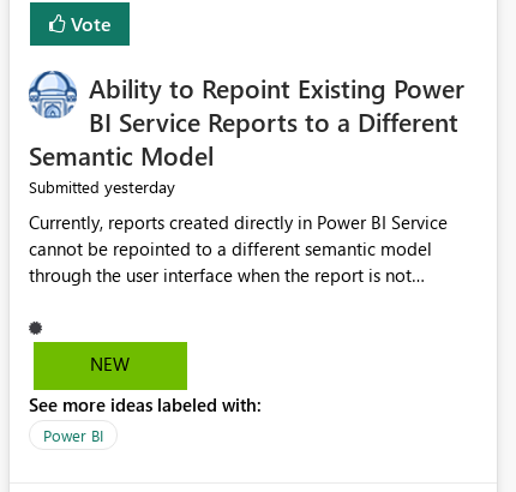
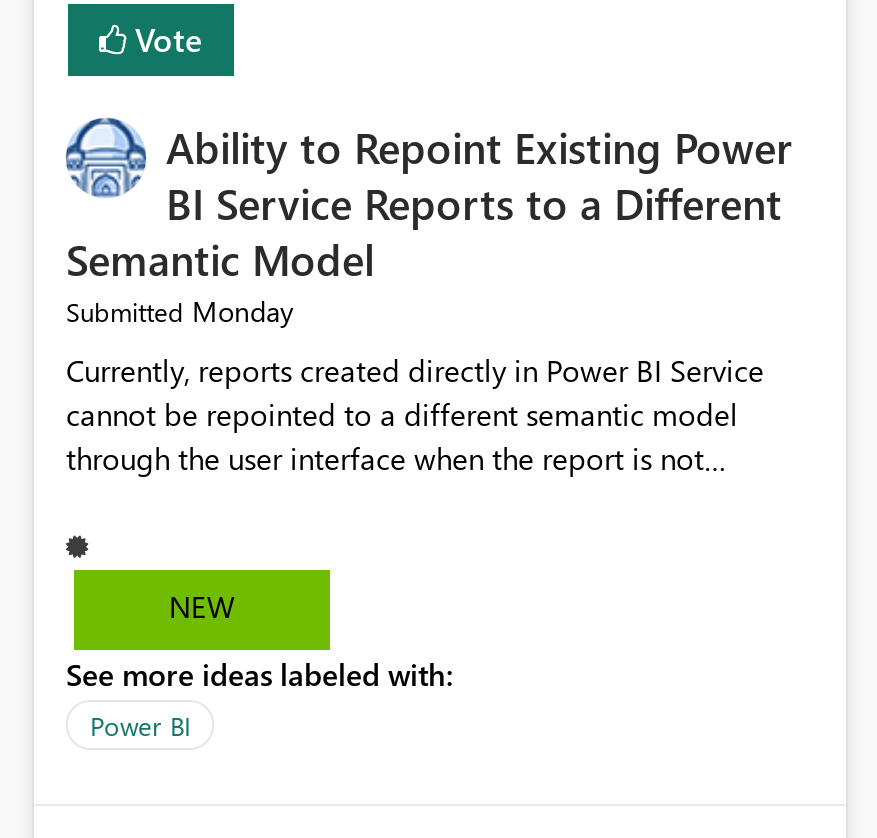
- Submitted yesterday
+ Submitted Monday
